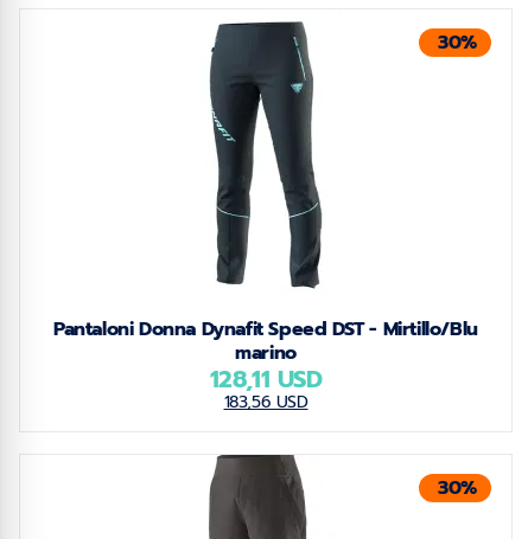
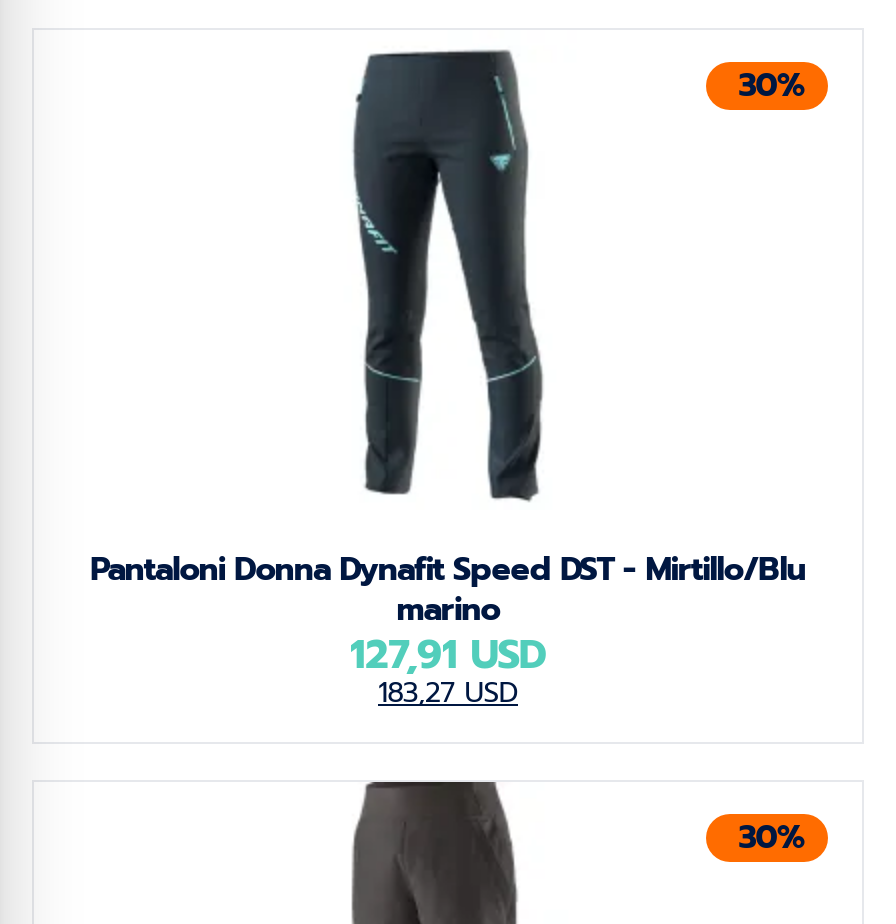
- 128,11 USD
+ 127,91 USD

- 183,56 USD
+ 183,27 USD
